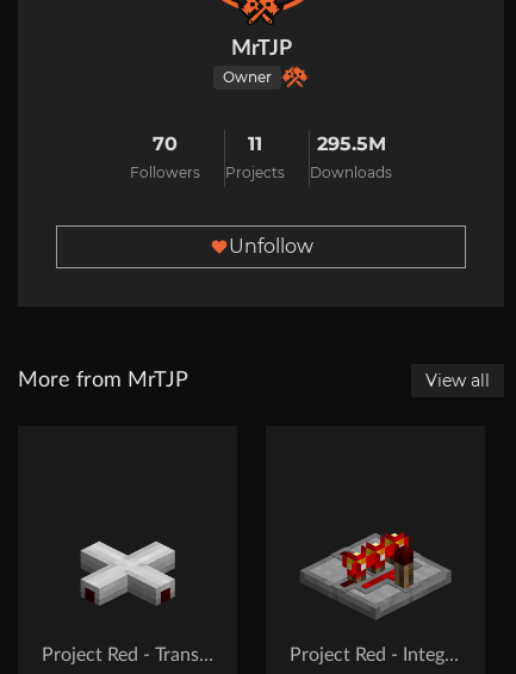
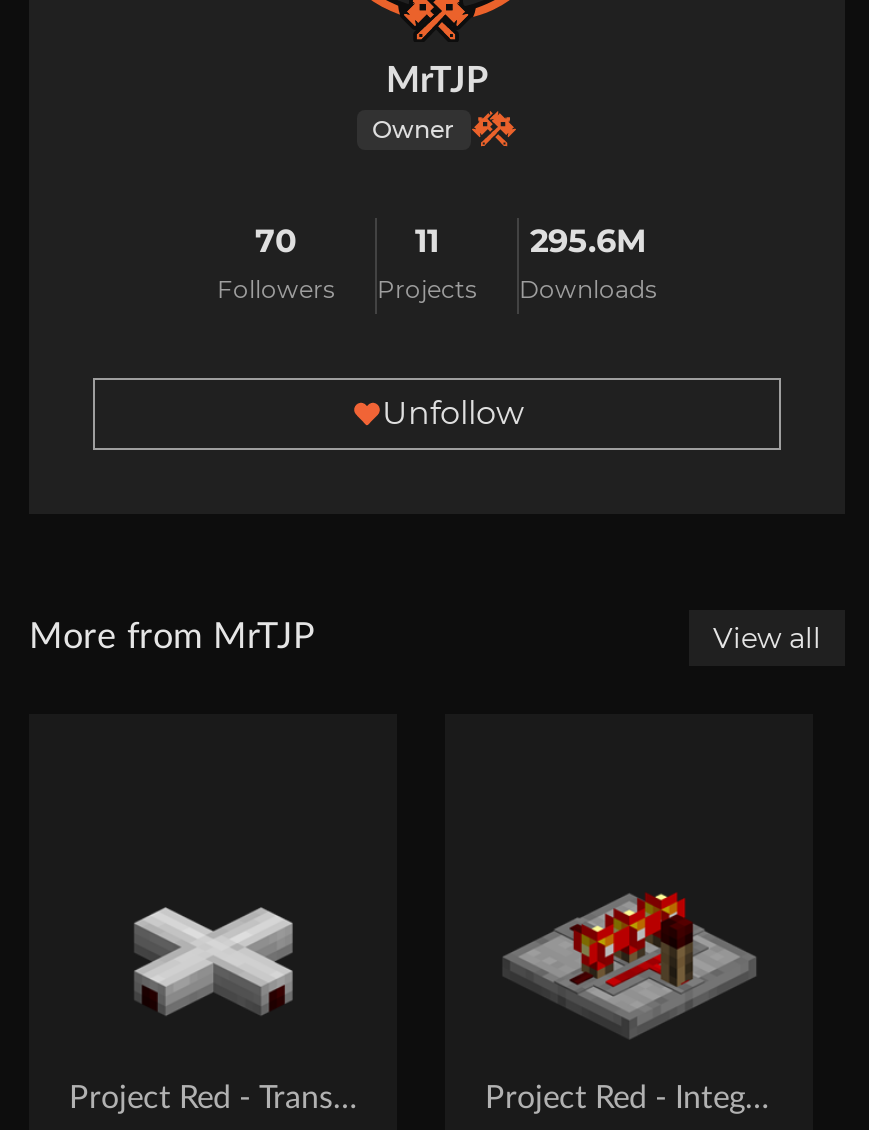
- 295.5M
+ 295.6M
